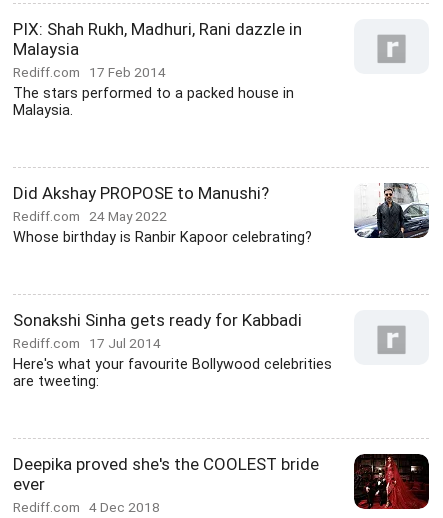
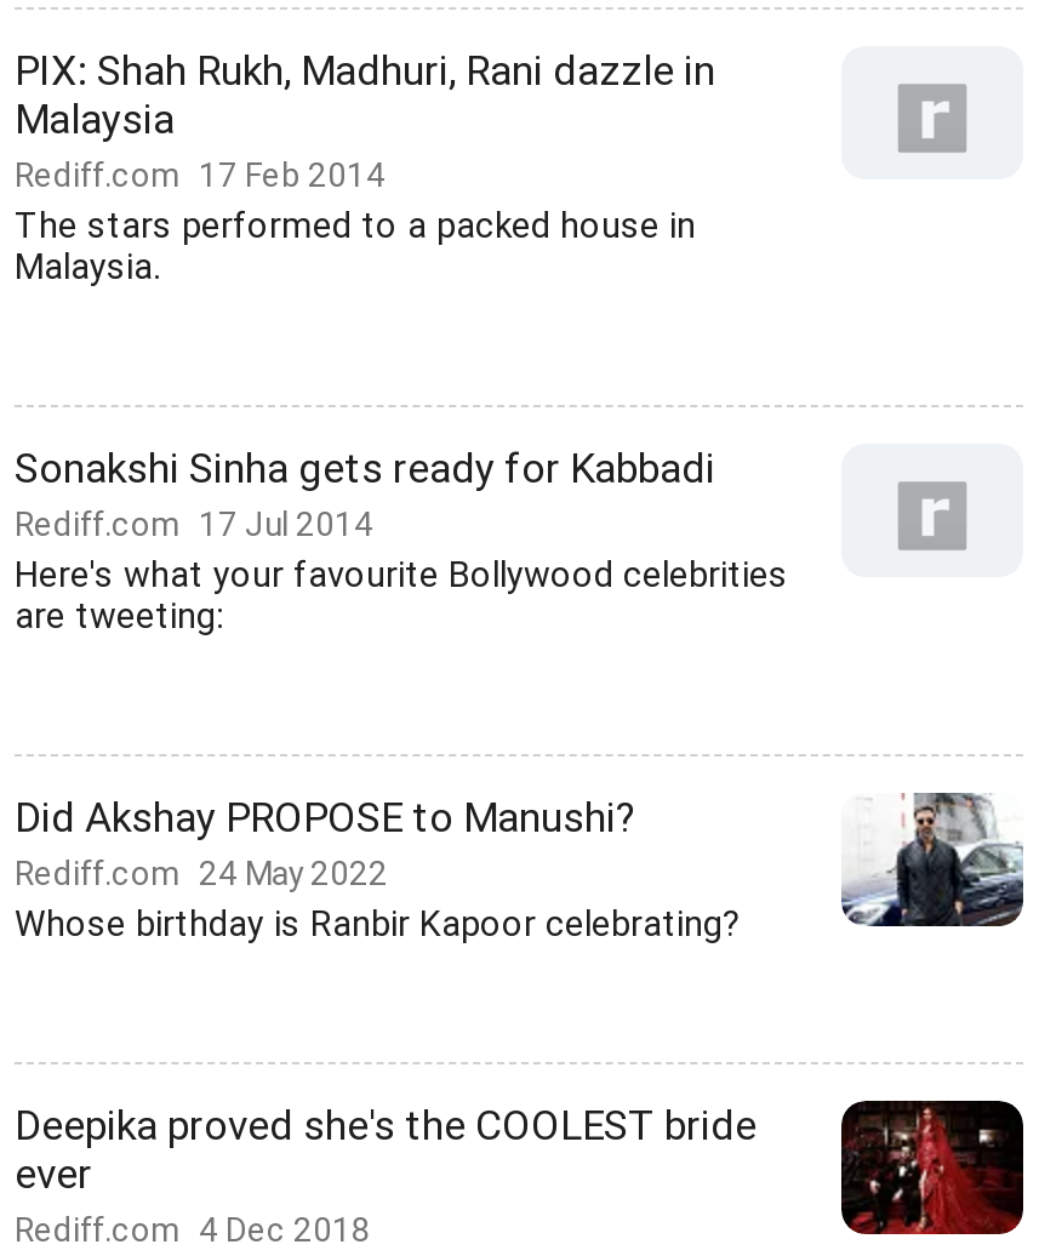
moved down: Did Akshay PROPOSE to Manushi? | Rediff.com 24 May 2022 | Whose birthday is Ranbir Kapoor celebrating?

moved up: Sonakshi Sinha gets ready for Kabbadi | Rediff.com 17 Jul 2014 | Here's what your favourite Bollywood celebrities | are tweeting:
